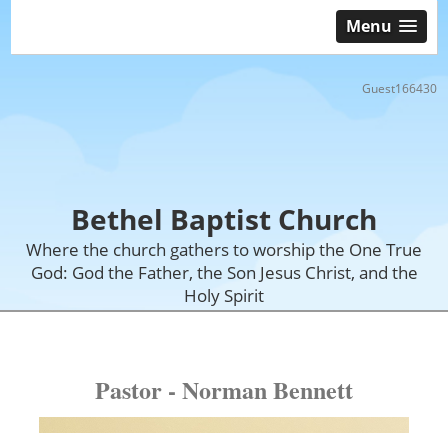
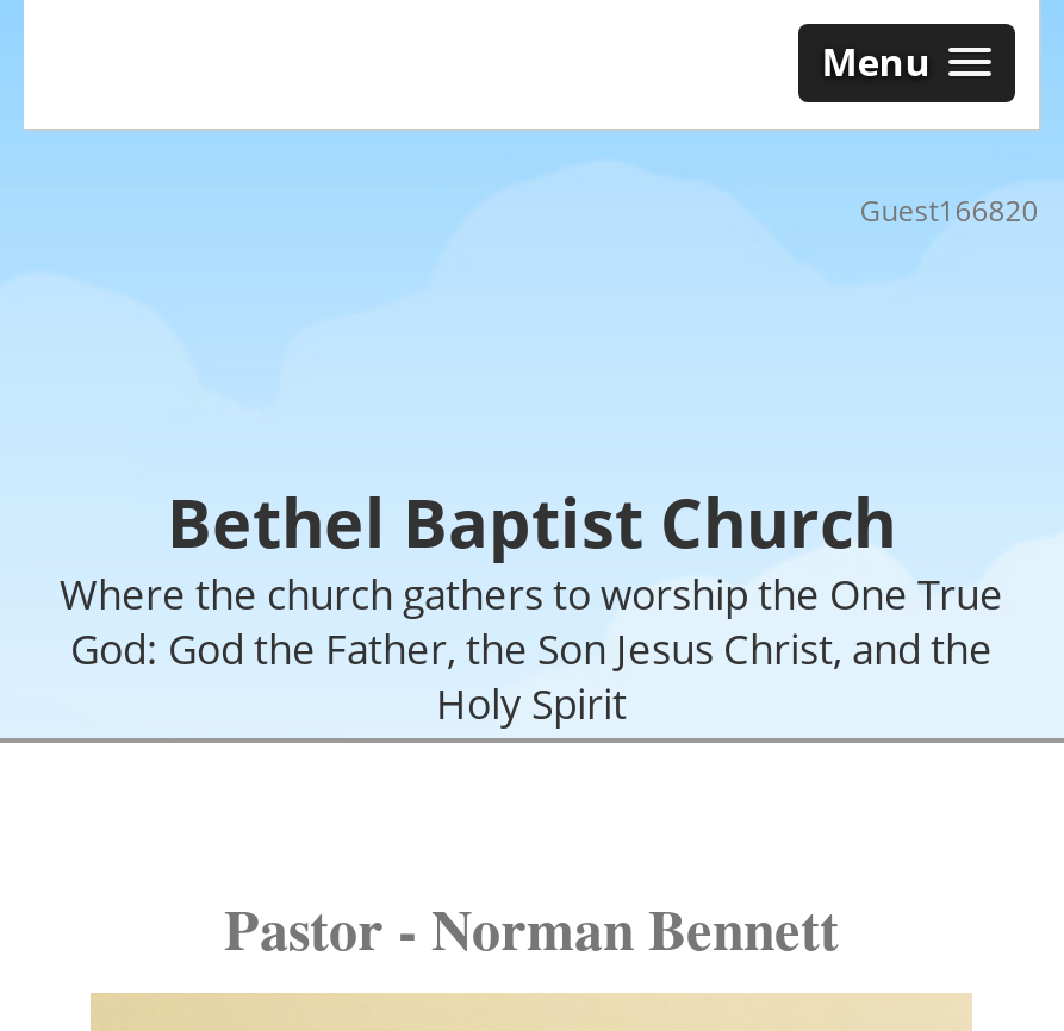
- Guest166430
+ Guest166820
